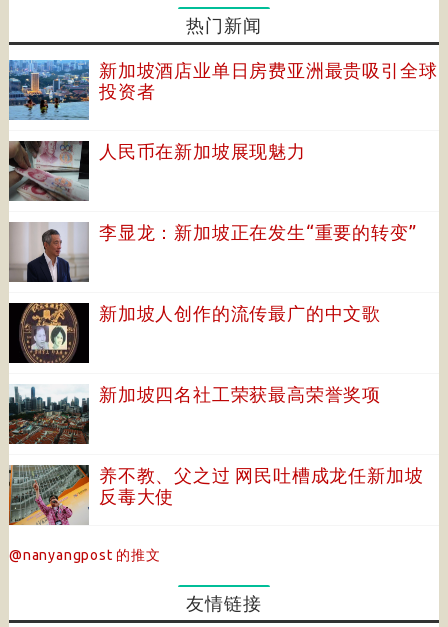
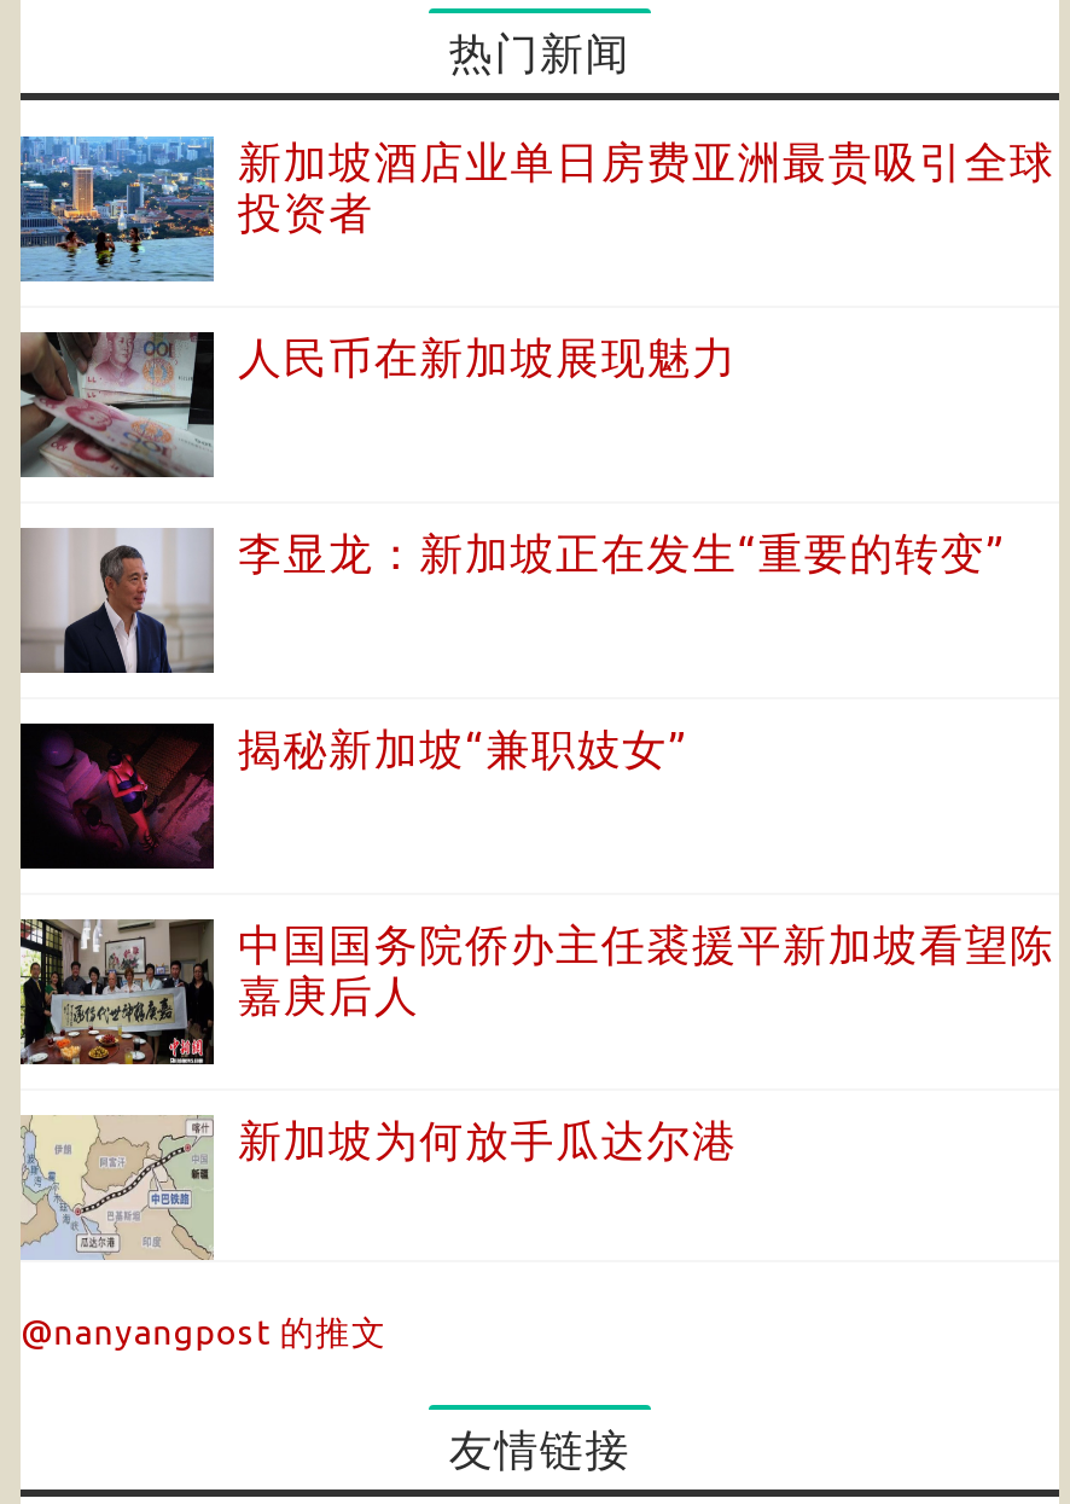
- [image]
- 新加坡人创作的流传最广的中文歌
+ [image]
+ 揭秘新加坡“兼职妓女”

- [image]
- 新加坡四名社工荣获最高荣誉奖项
+ [image]
+ 中国国务院侨办主任裘援平新加坡看望陈
+ 嘉庚后人

- [image]
- 养不教、父之过 网民吐槽成龙任新加坡
- 反毒大使
+ [image]
+ 新加坡为何放手瓜达尔港
